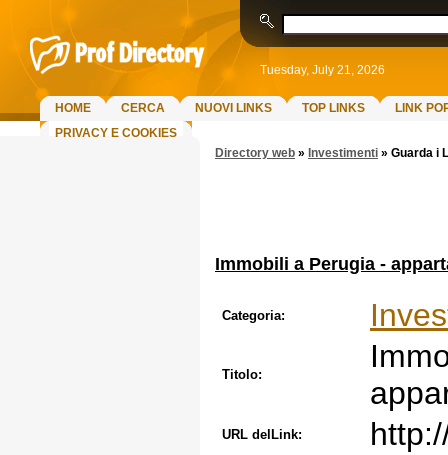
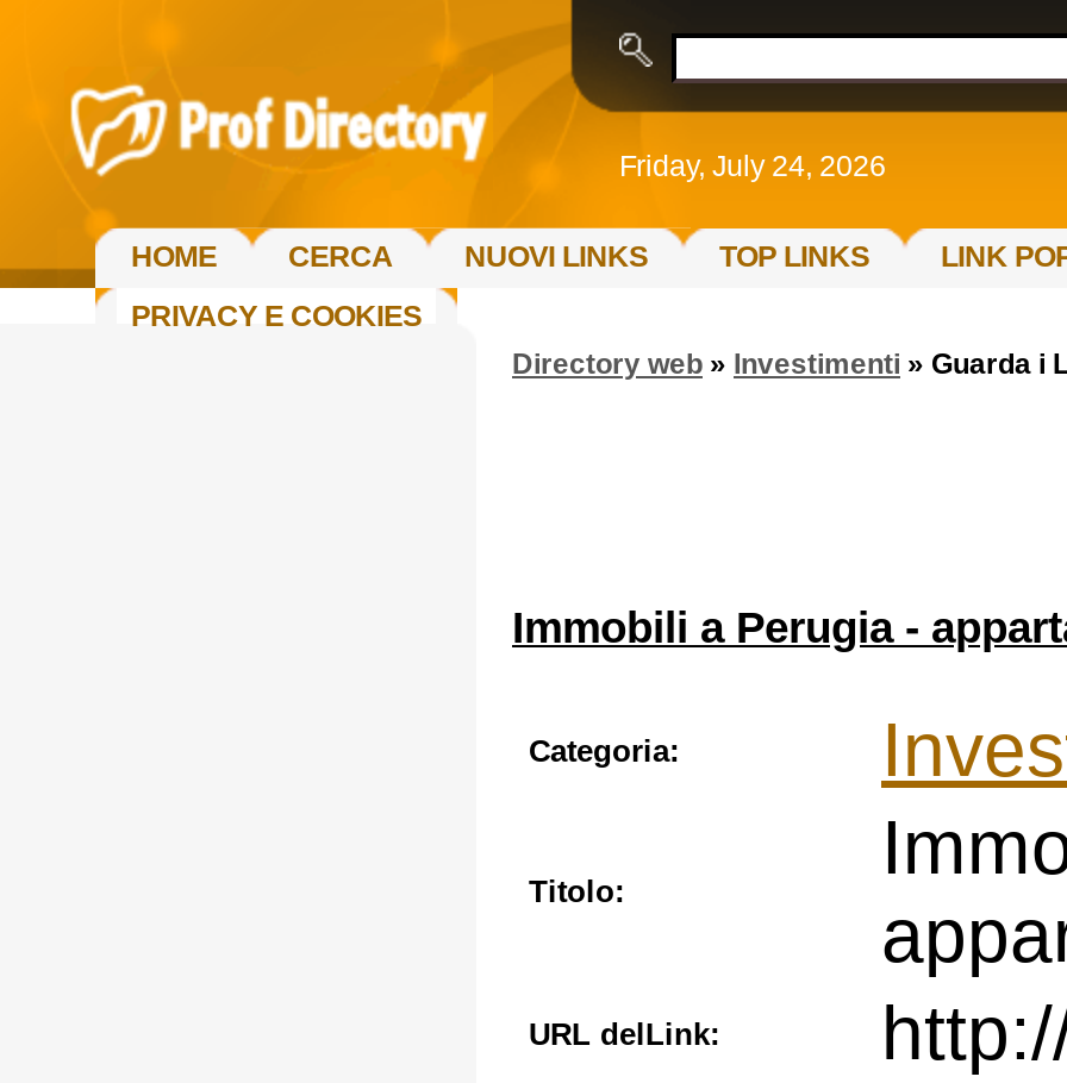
- Tuesday, July 21, 2026
+ Friday, July 24, 2026
